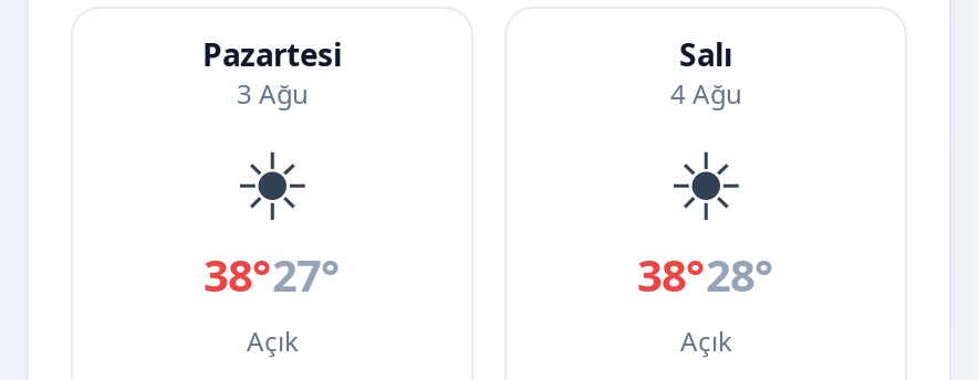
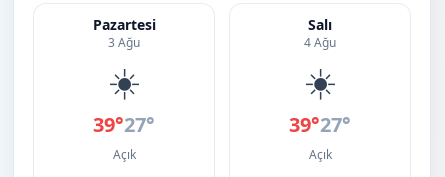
- 38°27°
+ 39°27°

- 38°28°
+ 39°27°
